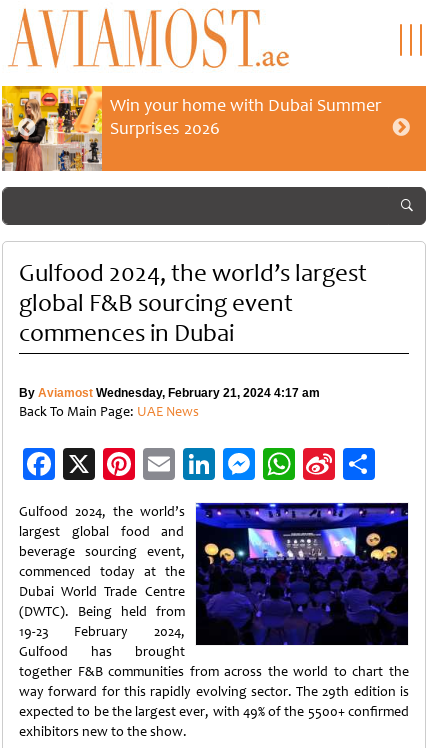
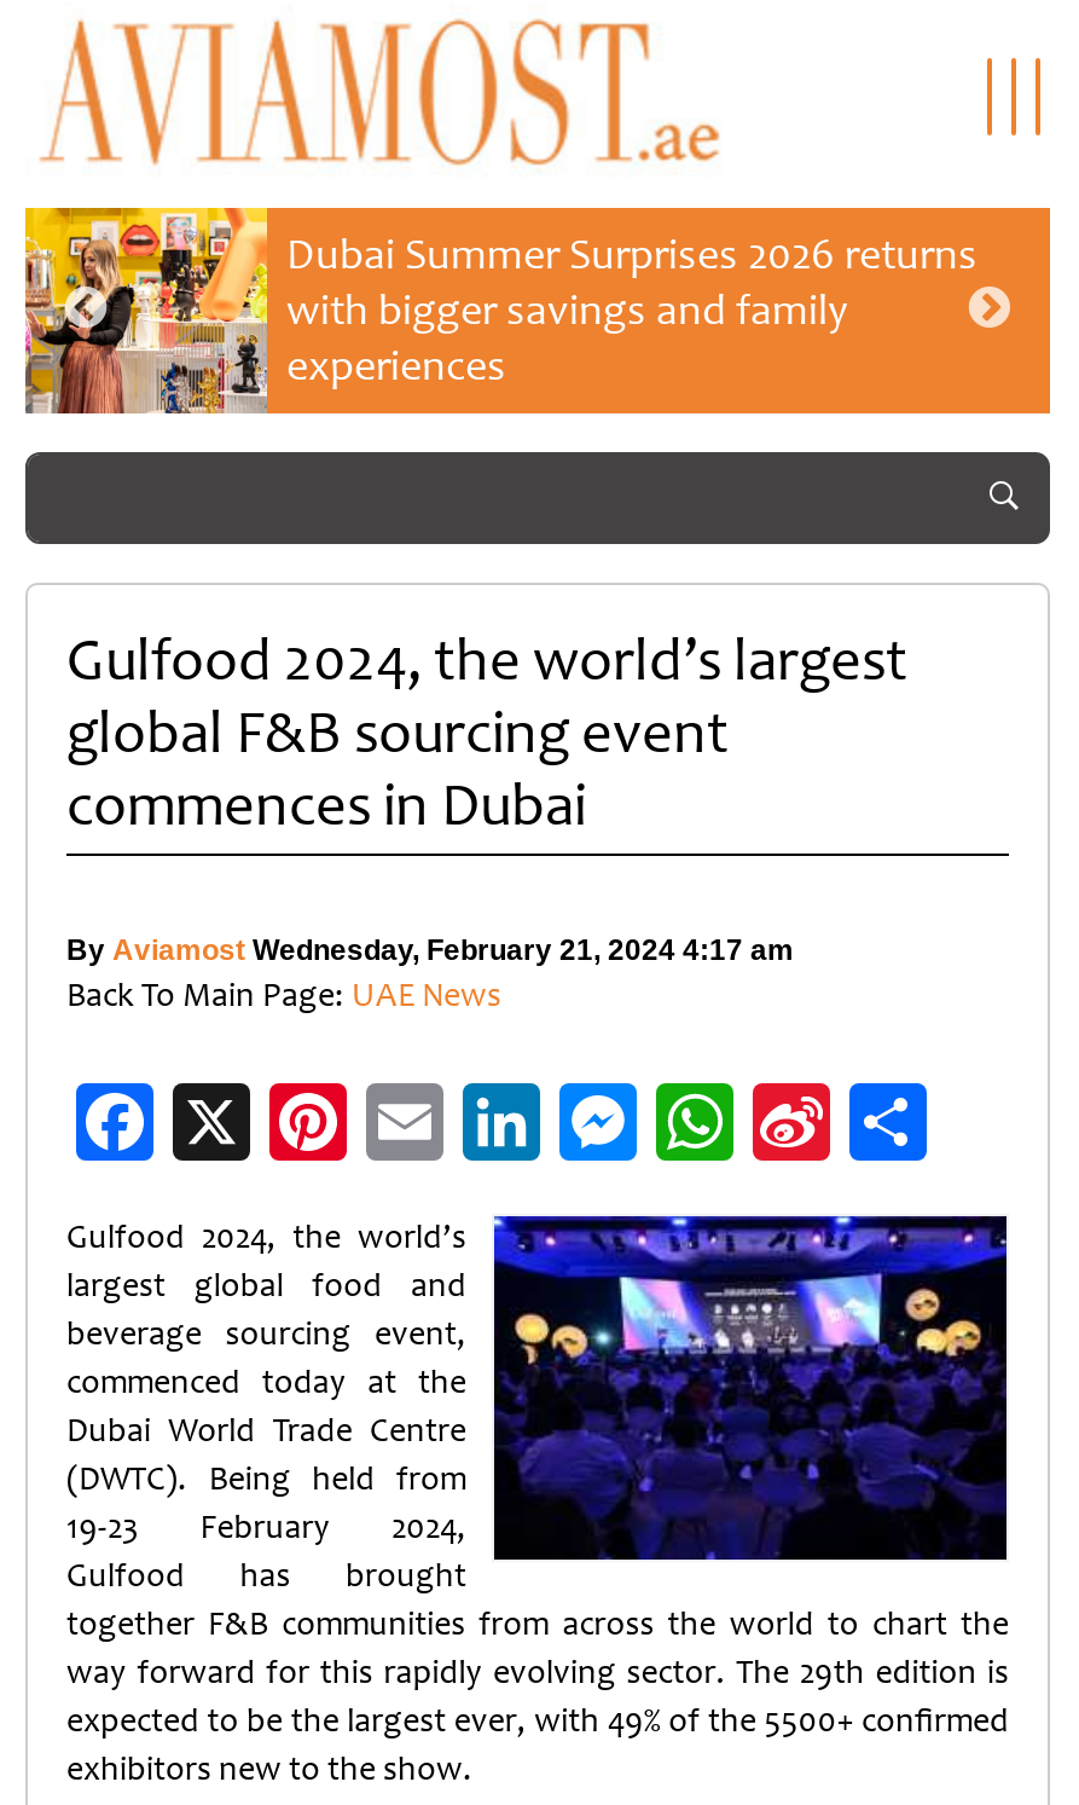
- Win your home with Dubai Summer
- Surprises 2026
+ Dubai Summer Surprises 2026 returns
+ with bigger savings and family
+ experiences
